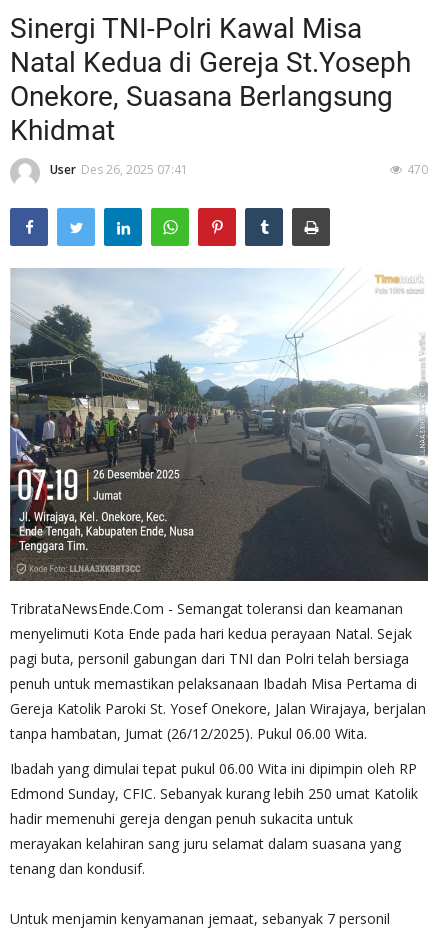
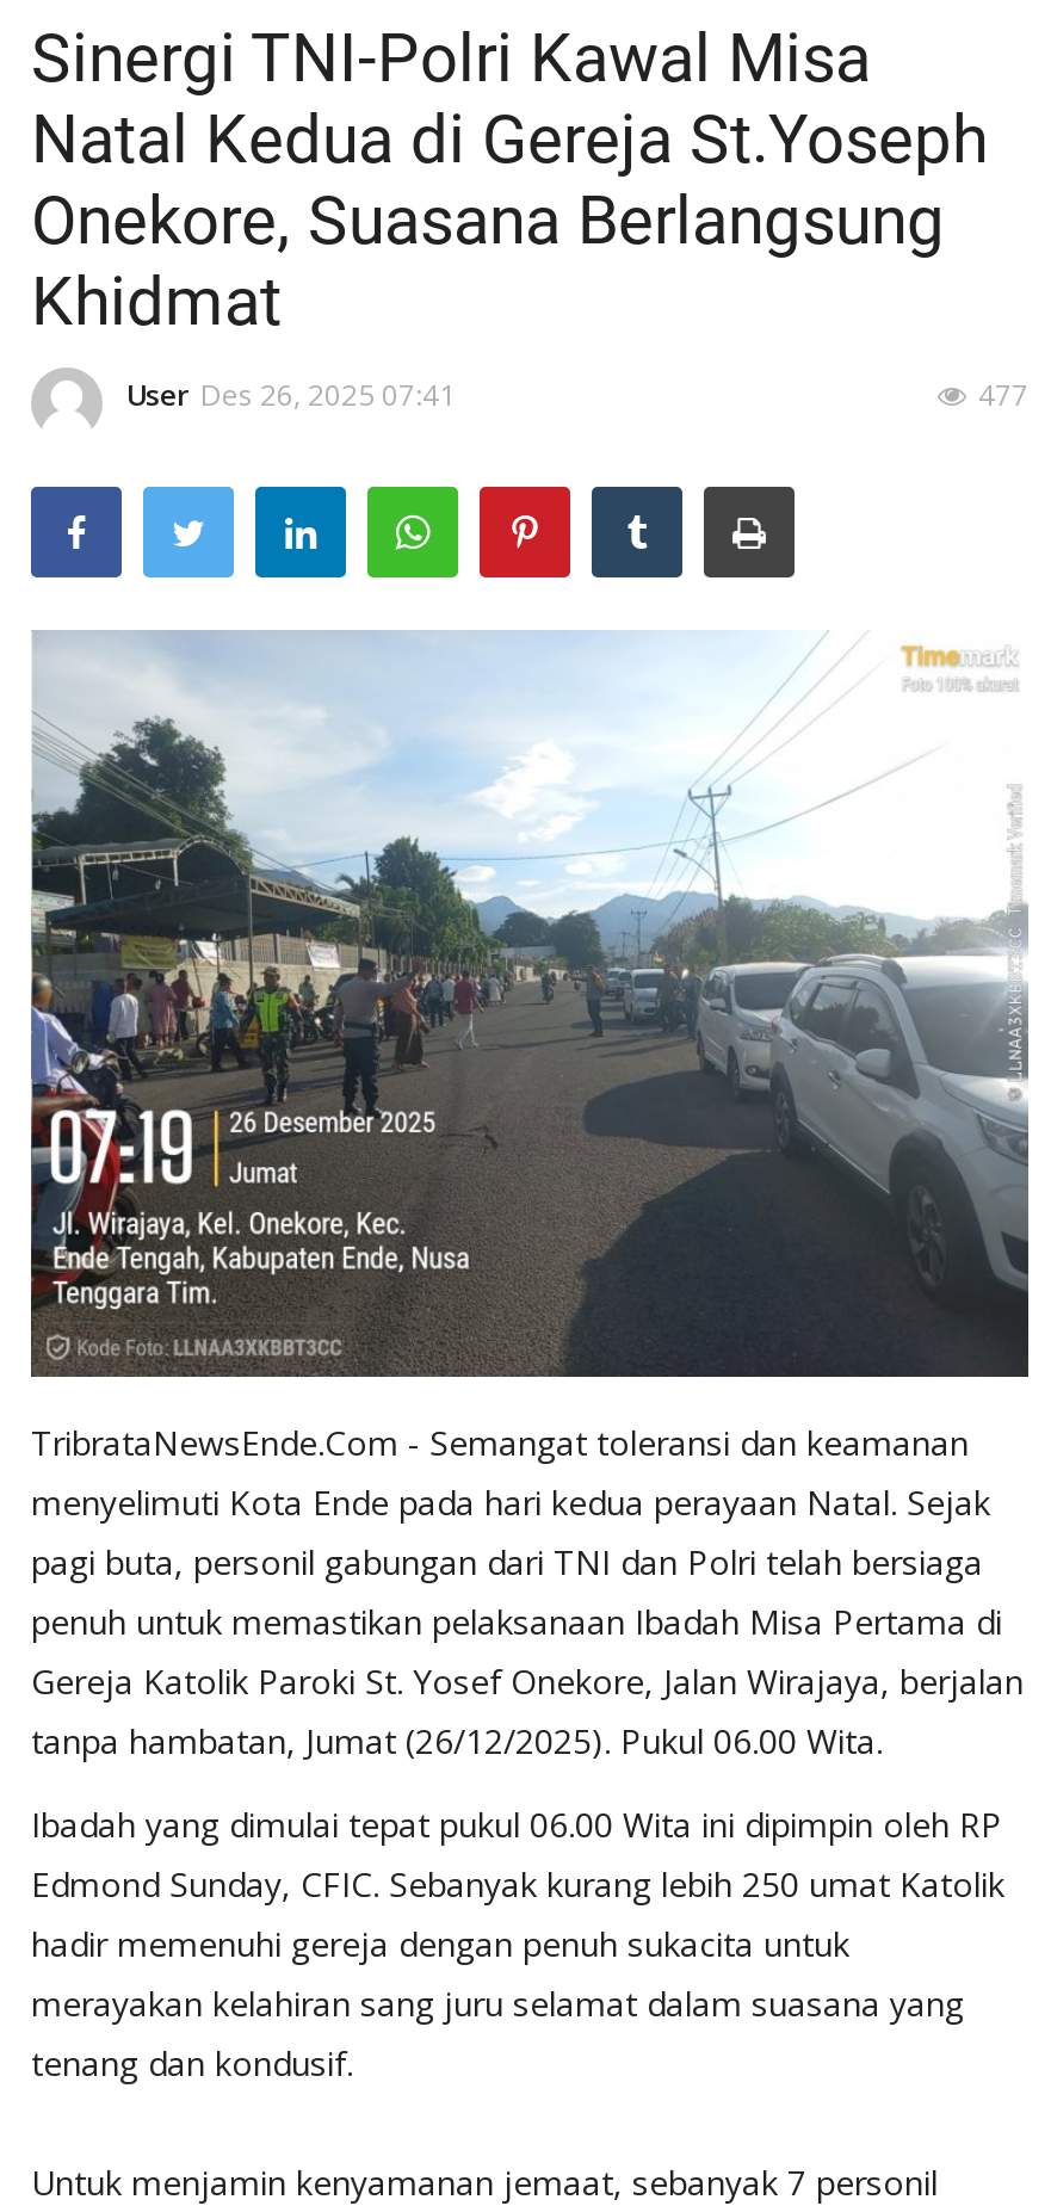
- 470
+ 477
